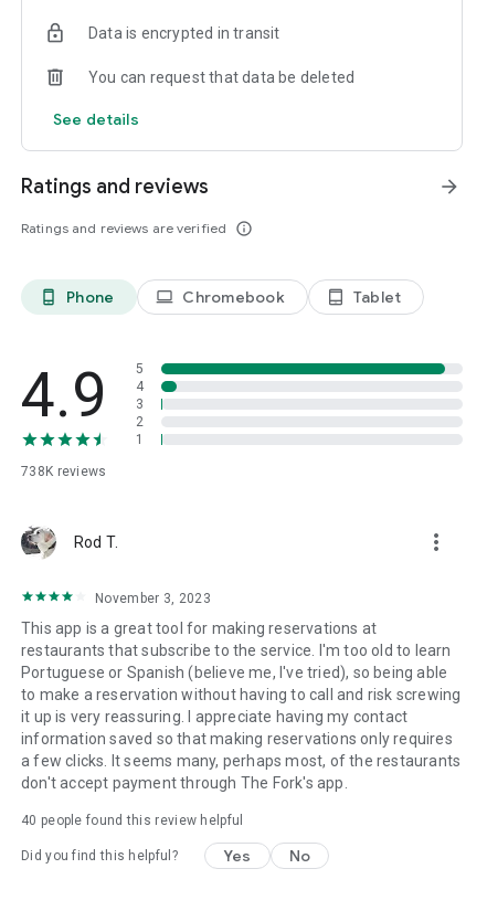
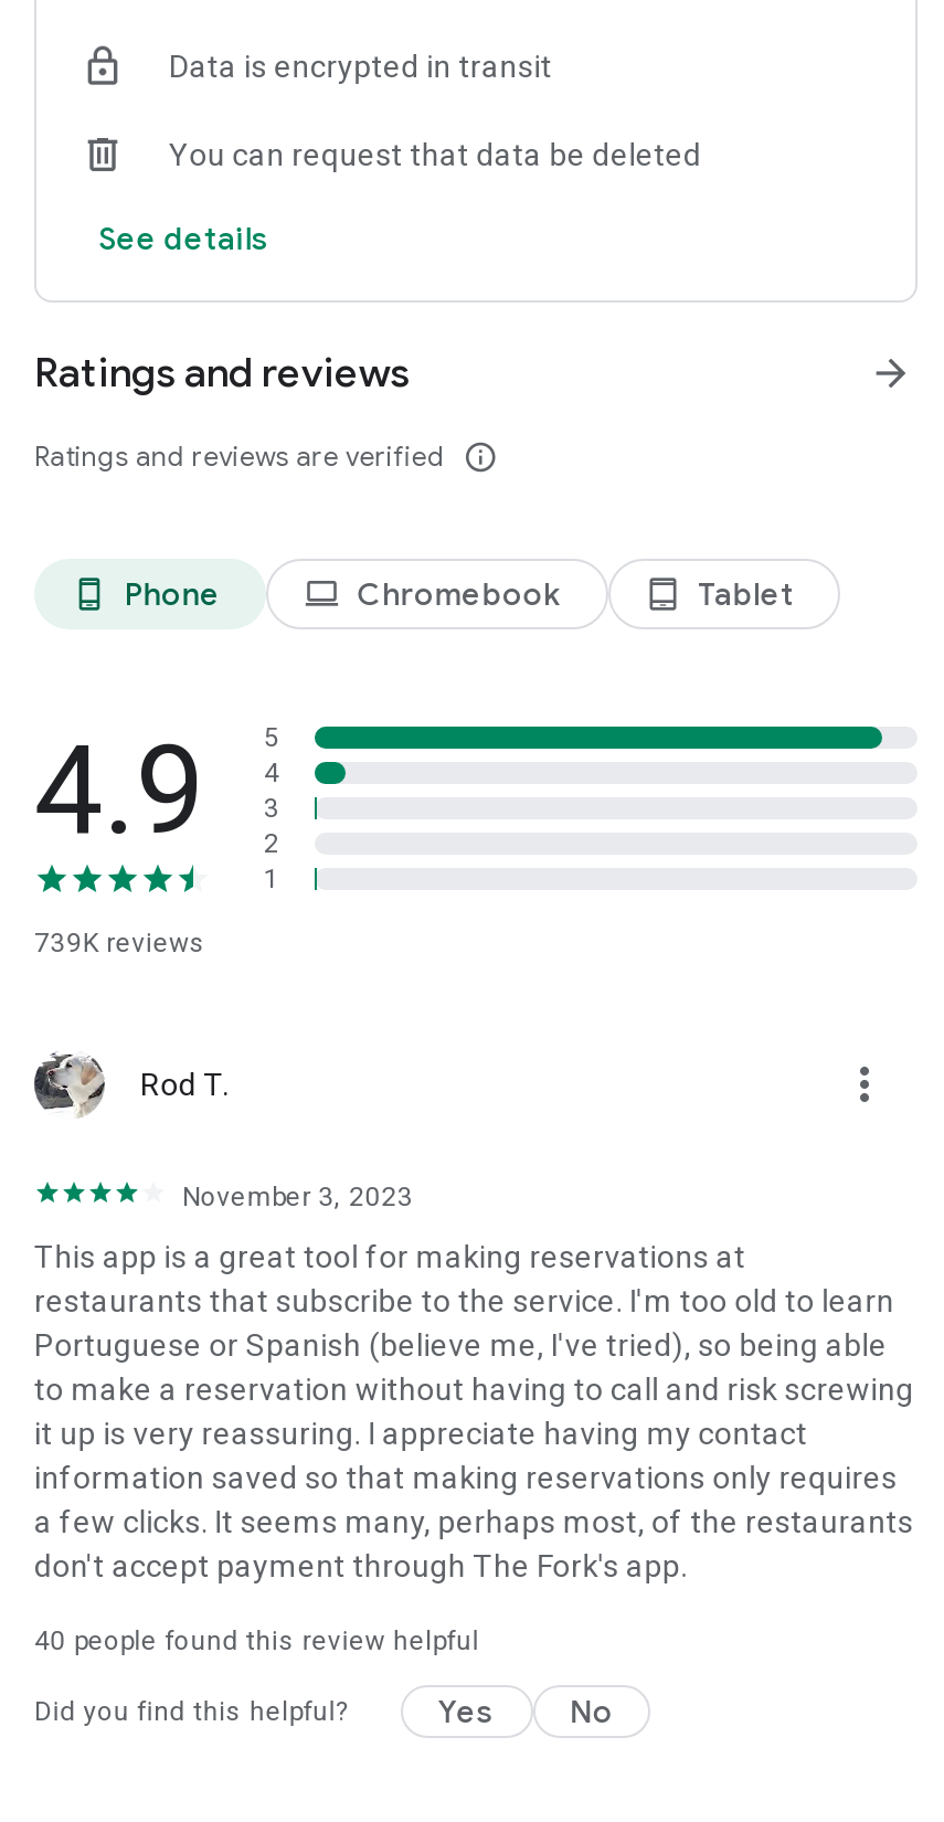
- 738K reviews
+ 739K reviews
